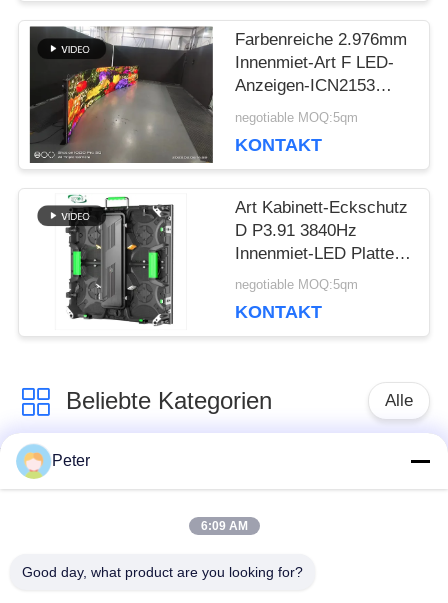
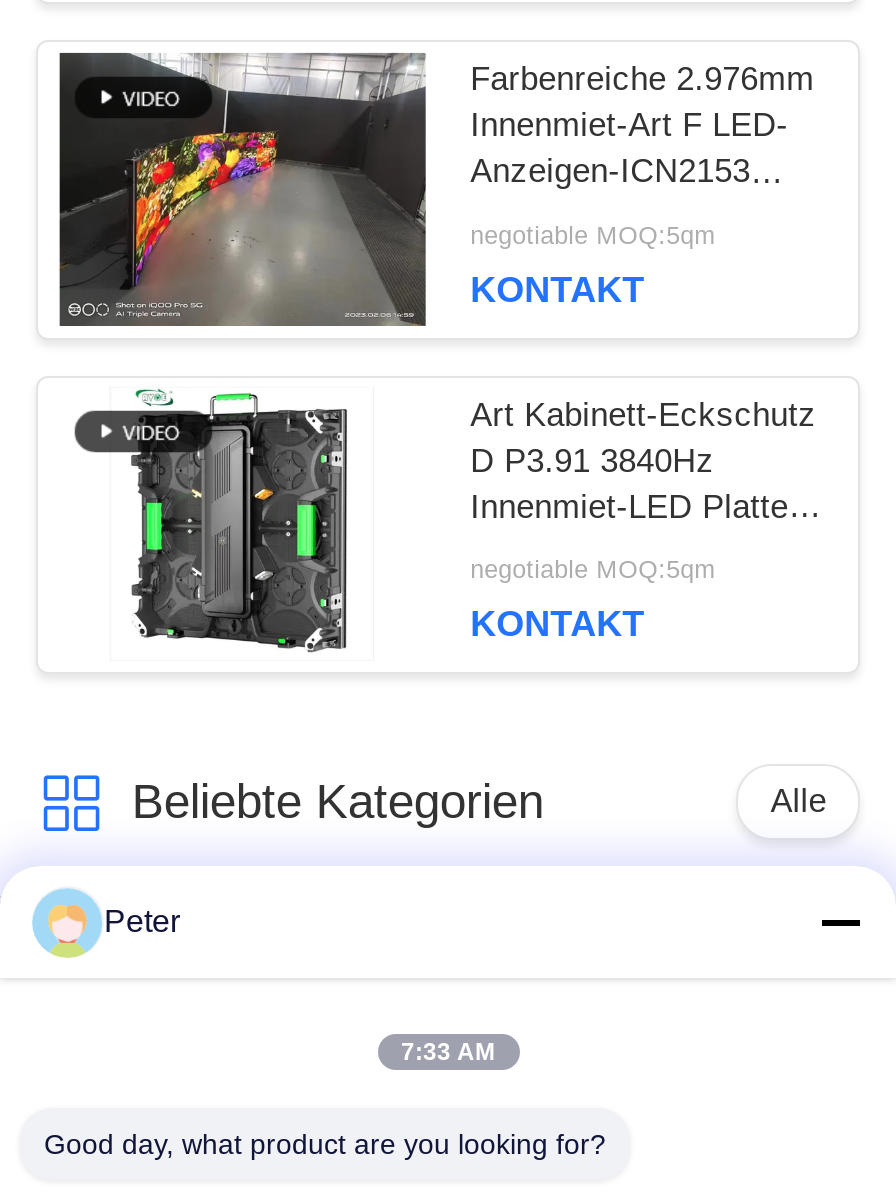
- 6:09 AM
+ 7:33 AM
